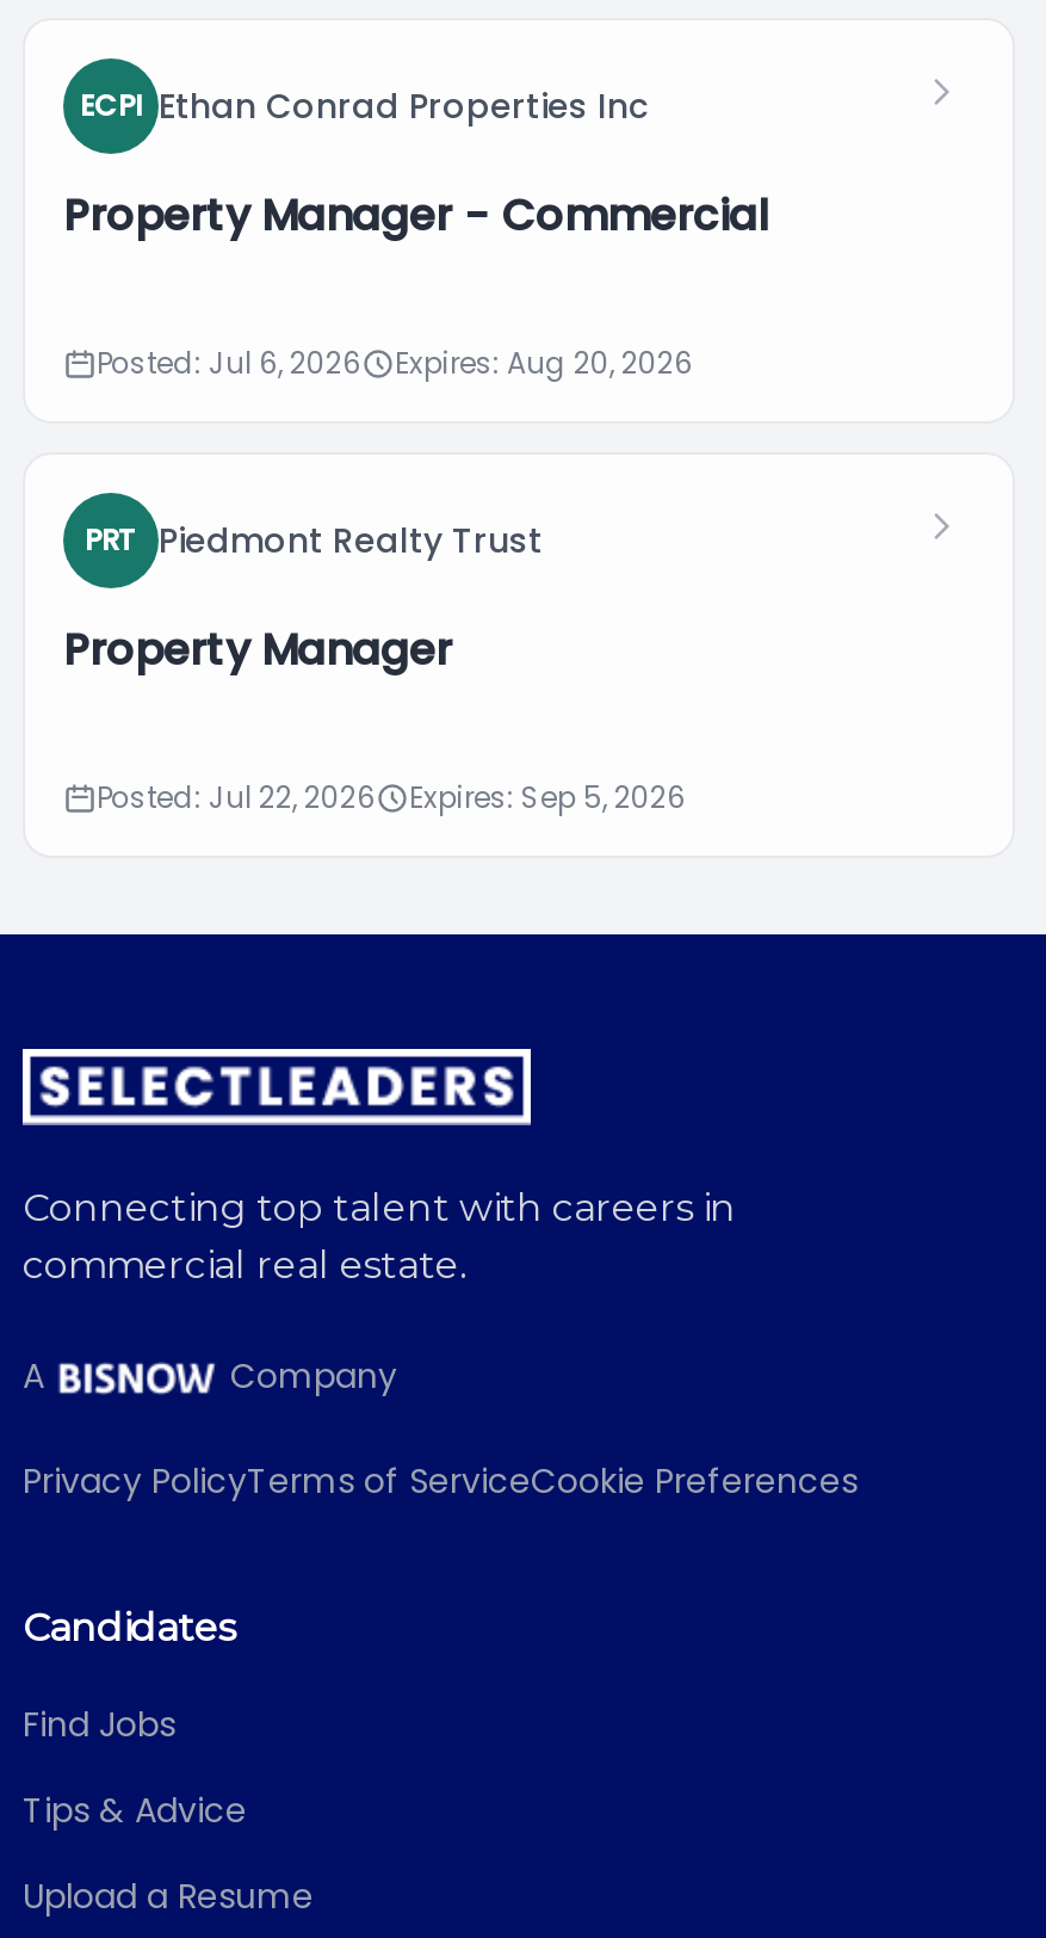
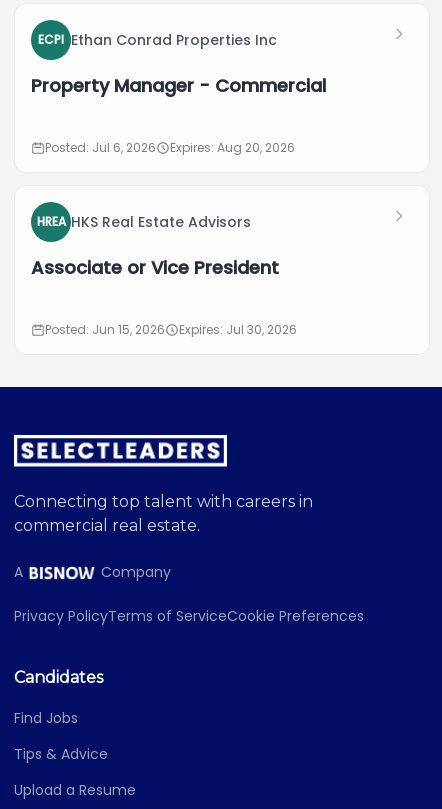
- PRT Piedmont Realty Trust
+ HREA HKS Real Estate Advisors

- Property Manager
+ Associate or Vice President

- Posted: Jul 22, 2026
- Expires: Sep 5, 2026
+ Posted: Jun 15, 2026
+ Expires: Jul 30, 2026
